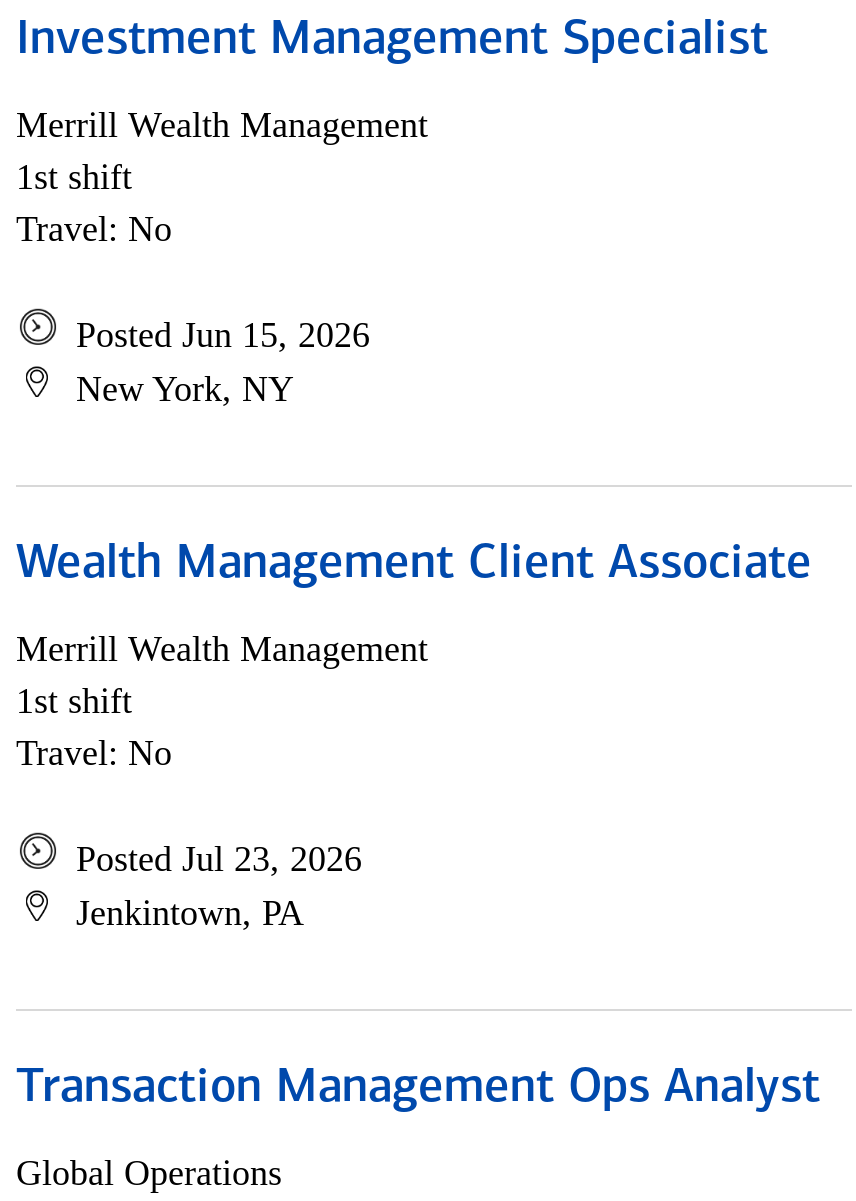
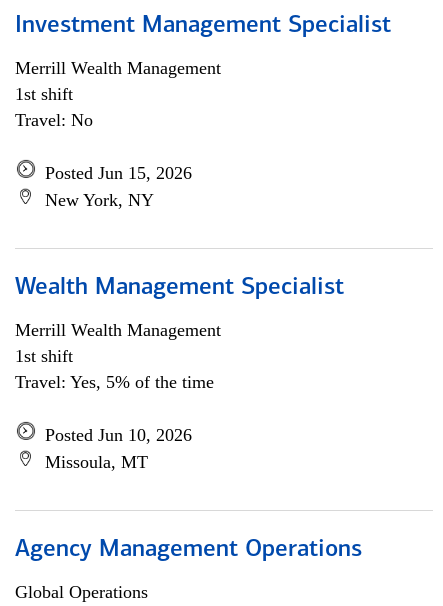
- Wealth Management Client Associate
+ Wealth Management Specialist

- Travel: No
+ Travel: Yes, 5% of the time

- Posted Jul 23, 2026
- Jenkintown, PA
+ Posted Jun 10, 2026
+ Missoula, MT

- Transaction Management Ops Analyst
+ Agency Management Operations
